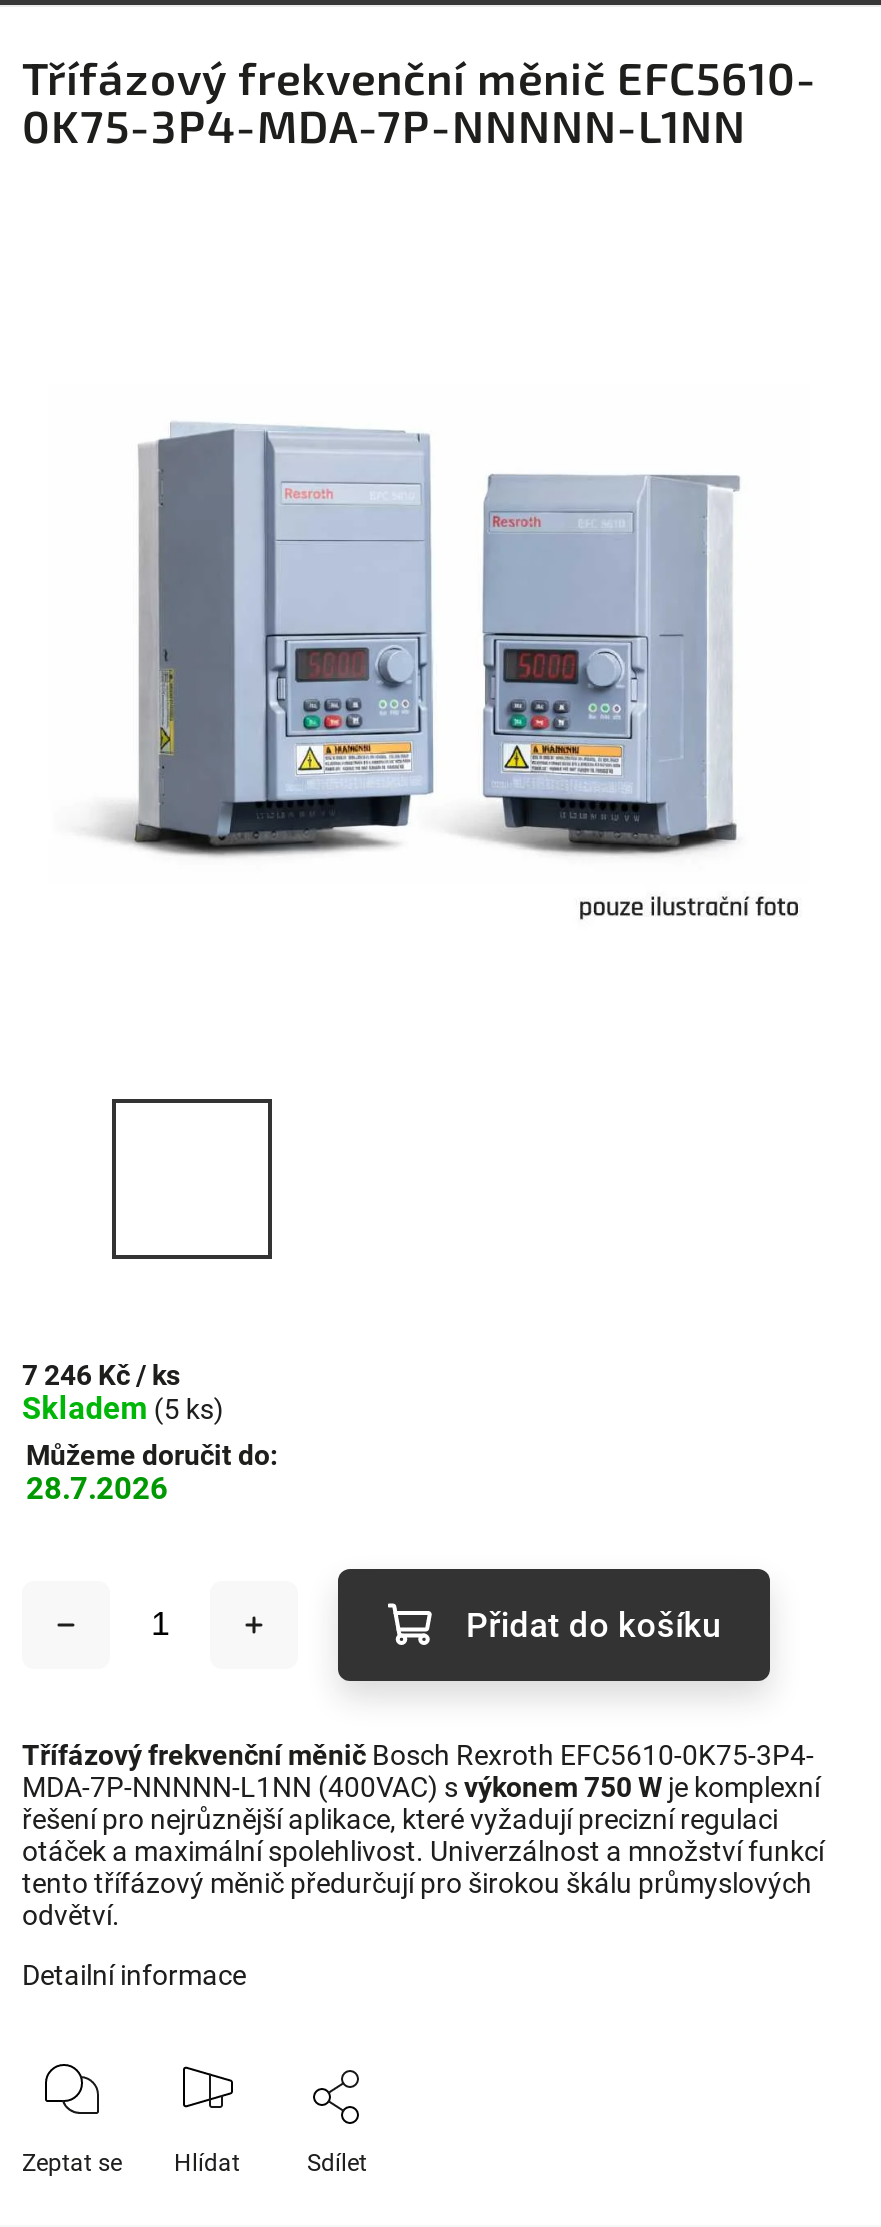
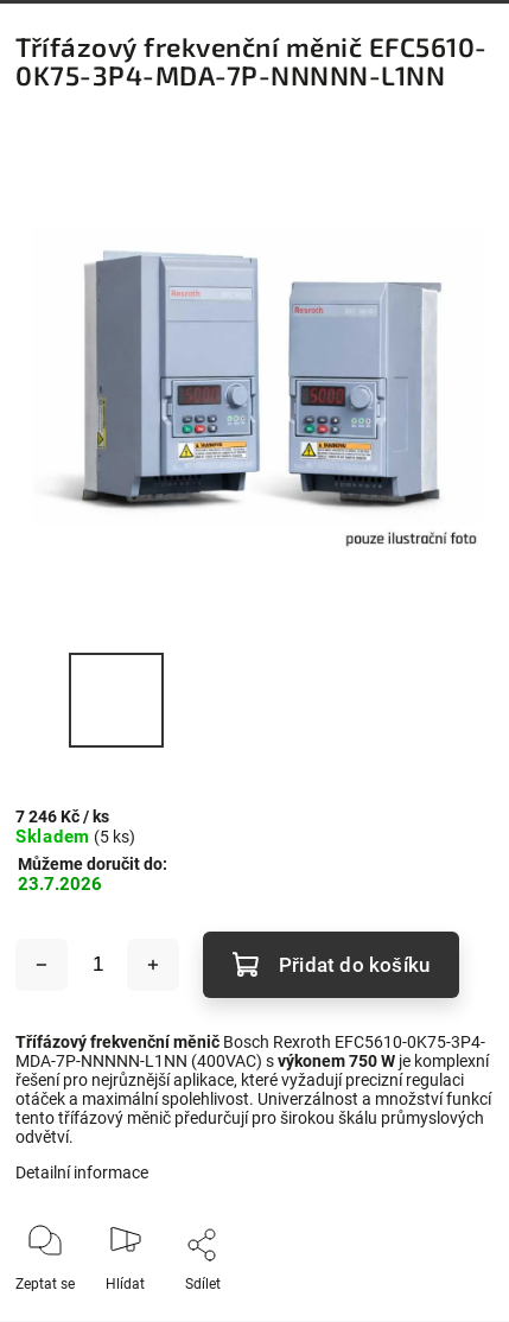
- 28.7.2026
+ 23.7.2026
